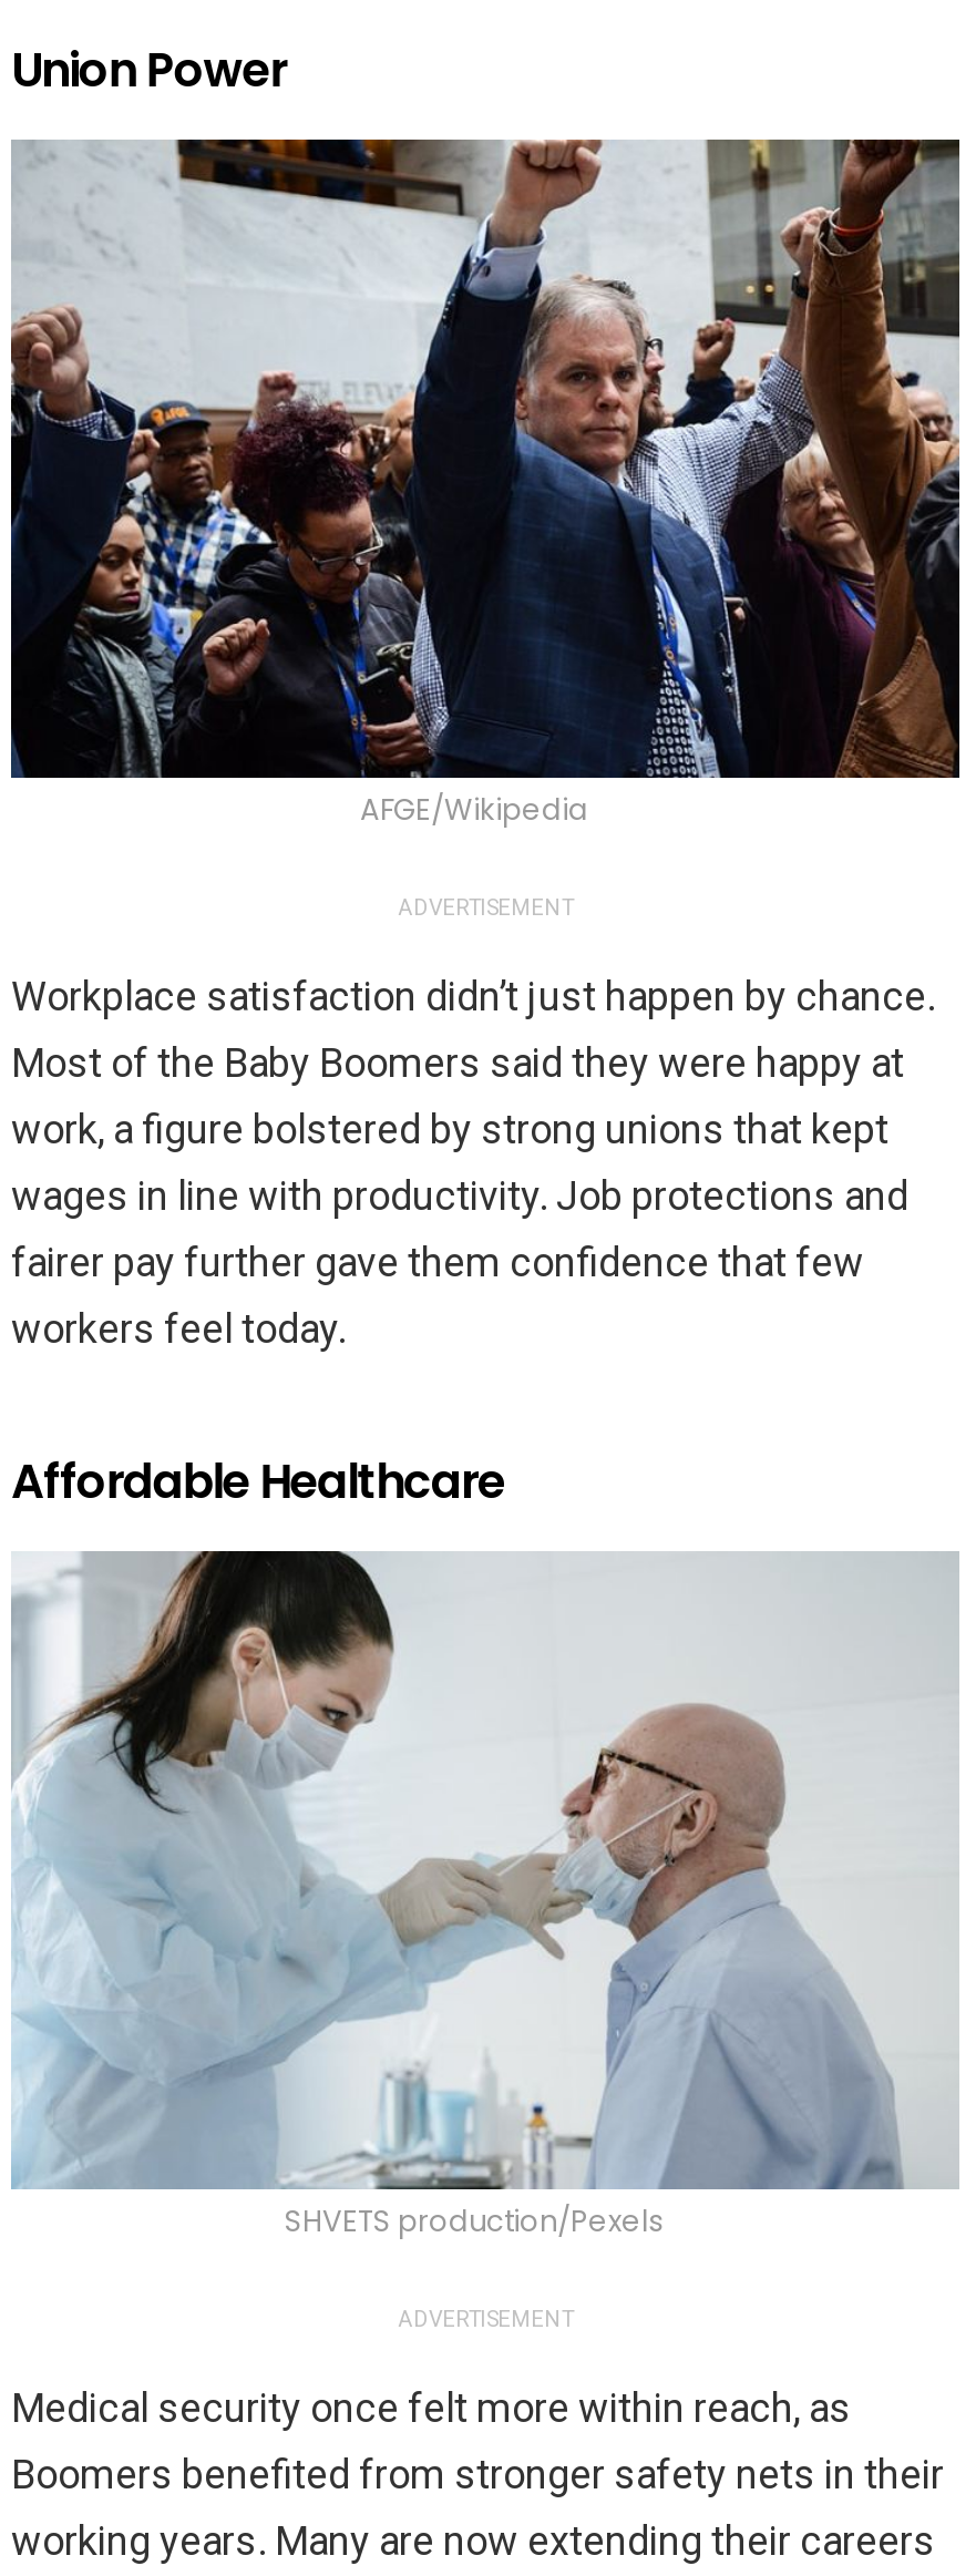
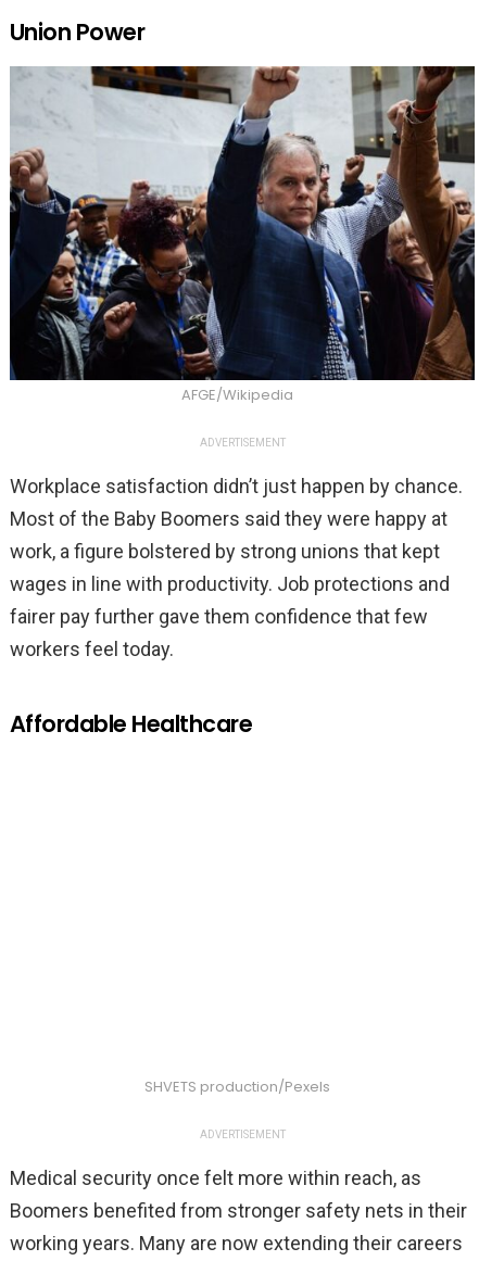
- [image]
